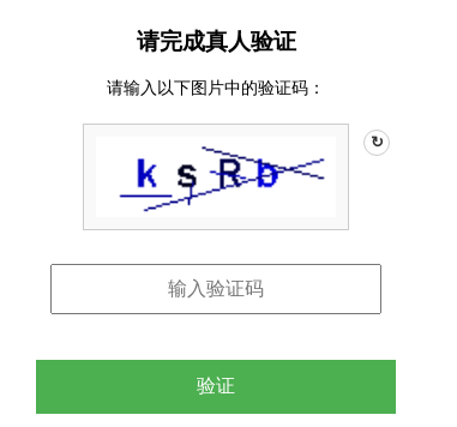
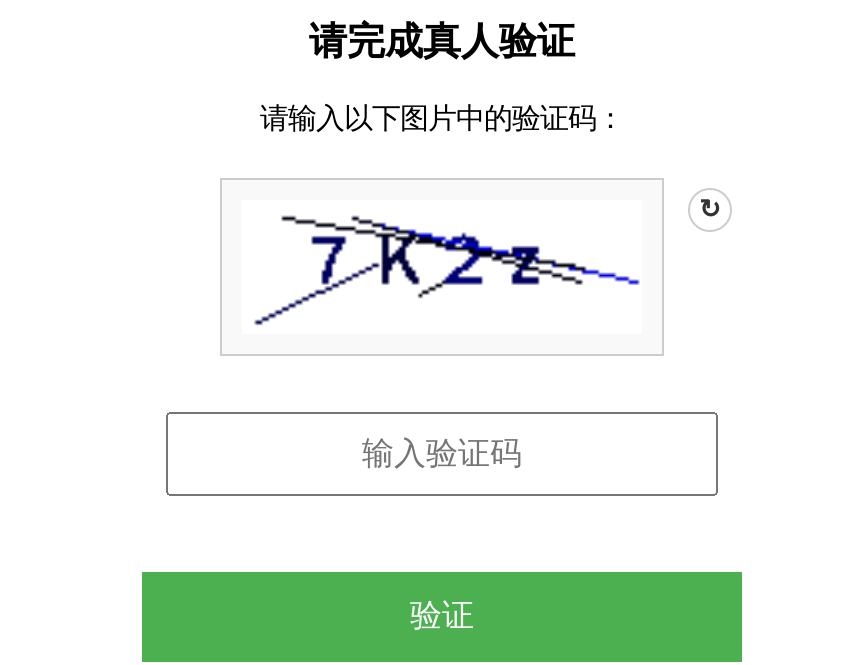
- [image]
+ [image]
